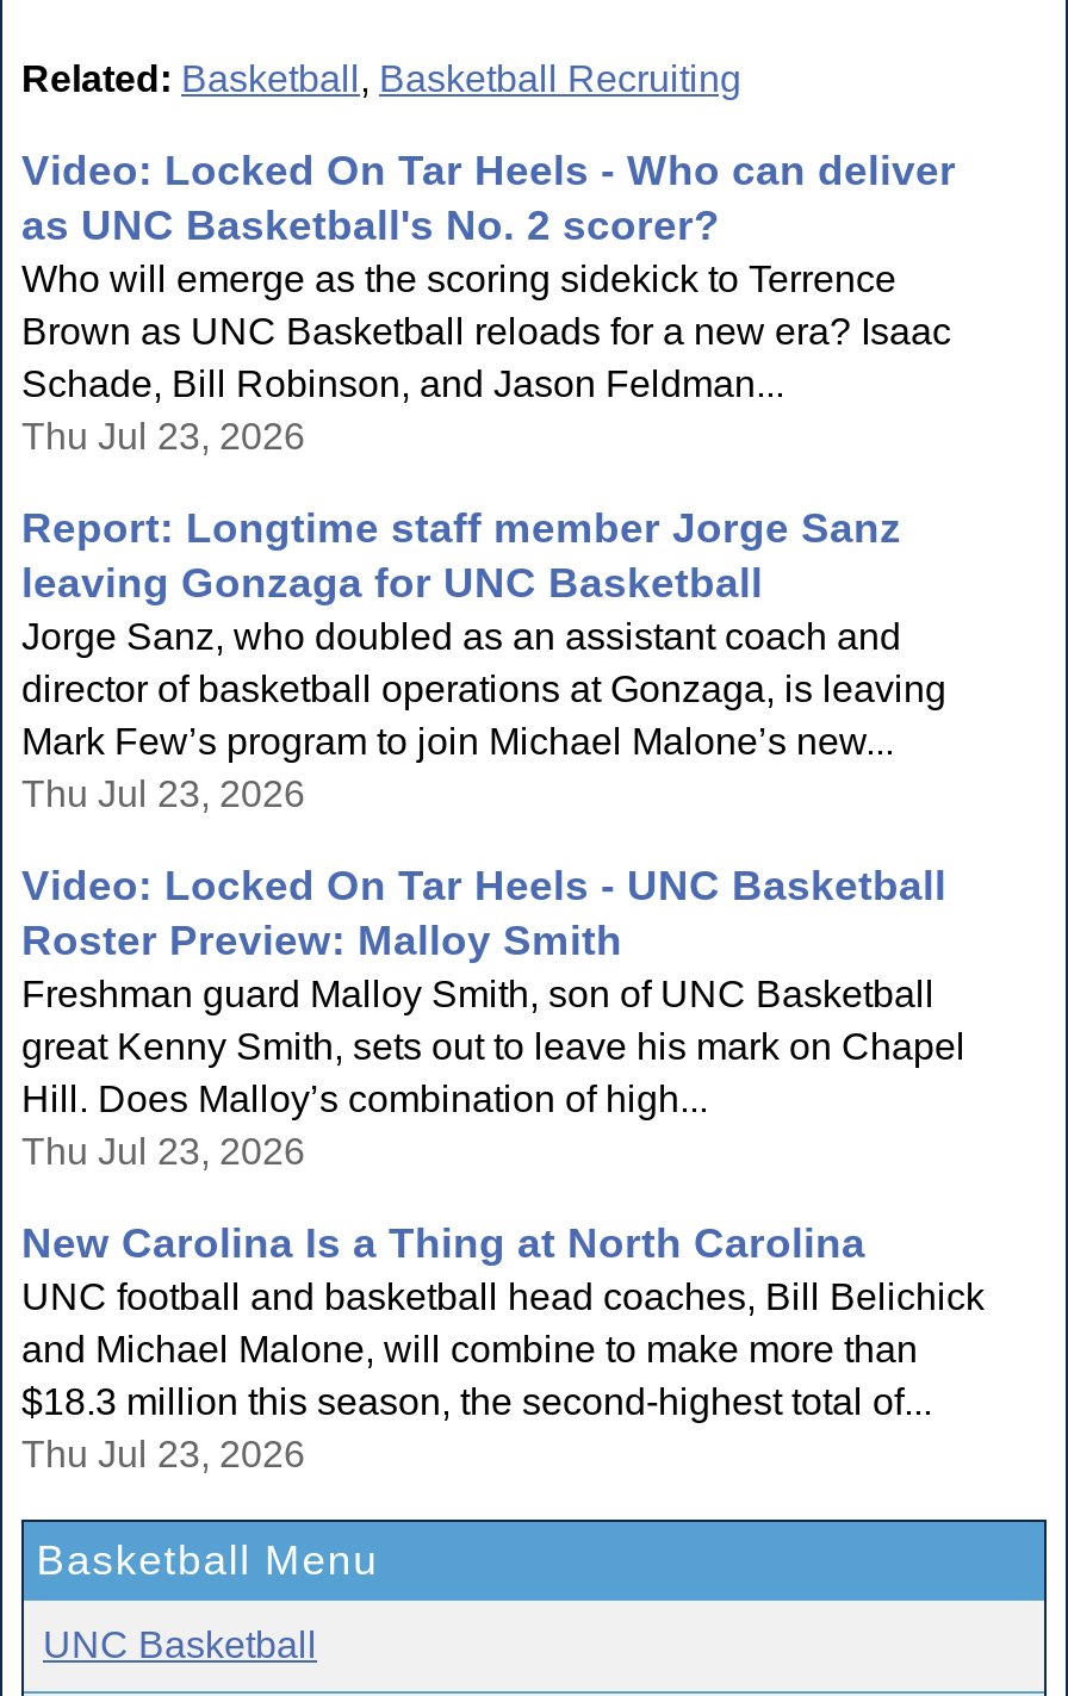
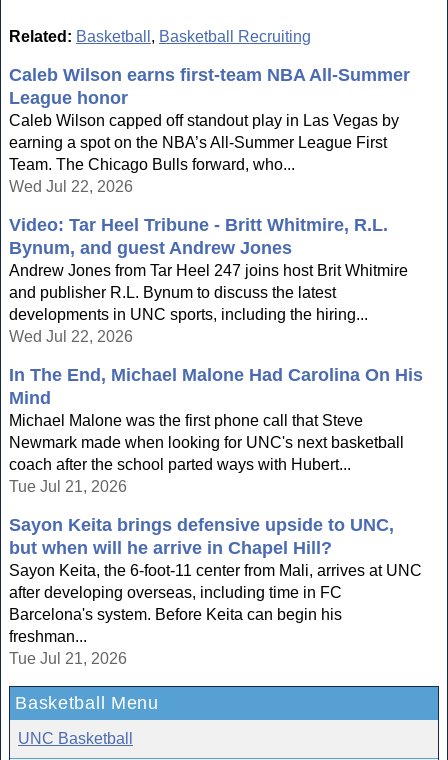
- Video: Locked On Tar Heels - Who can deliver
- as UNC Basketball's No. 2 scorer?
- Who will emerge as the scoring sidekick to Terrence
- Brown as UNC Basketball reloads for a new era? Isaac
- Schade, Bill Robinson, and Jason Feldman...
- Thu Jul 23, 2026
+ Caleb Wilson earns first-team NBA All-Summer
+ League honor
+ Caleb Wilson capped off standout play in Las Vegas by
+ earning a spot on the NBA’s All-Summer League First
+ Team. The Chicago Bulls forward, who...
+ Wed Jul 22, 2026

- Report: Longtime staff member Jorge Sanz
- leaving Gonzaga for UNC Basketball
- Jorge Sanz, who doubled as an assistant coach and
- director of basketball operations at Gonzaga, is leaving
- Mark Few’s program to join Michael Malone’s new...
- Thu Jul 23, 2026
+ Video: Tar Heel Tribune - Britt Whitmire, R.L.
+ Bynum, and guest Andrew Jones
+ Andrew Jones from Tar Heel 247 joins host Brit Whitmire
+ and publisher R.L. Bynum to discuss the latest
+ developments in UNC sports, including the hiring...
+ Wed Jul 22, 2026

- Video: Locked On Tar Heels - UNC Basketball
- Roster Preview: Malloy Smith
- Freshman guard Malloy Smith, son of UNC Basketball
- great Kenny Smith, sets out to leave his mark on Chapel
- Hill. Does Malloy’s combination of high...
- Thu Jul 23, 2026
+ In The End, Michael Malone Had Carolina On His
+ Mind
+ Michael Malone was the first phone call that Steve
+ Newmark made when looking for UNC's next basketball
+ coach after the school parted ways with Hubert...
+ Tue Jul 21, 2026

- New Carolina Is a Thing at North Carolina
- UNC football and basketball head coaches, Bill Belichick
- and Michael Malone, will combine to make more than
- $18.3 million this season, the second-highest total of...
- Thu Jul 23, 2026
+ Sayon Keita brings defensive upside to UNC,
+ but when will he arrive in Chapel Hill?
+ Sayon Keita, the 6-foot-11 center from Mali, arrives at UNC
+ after developing overseas, including time in FC
+ Barcelona's system. Before Keita can begin his
+ freshman...
+ Tue Jul 21, 2026
